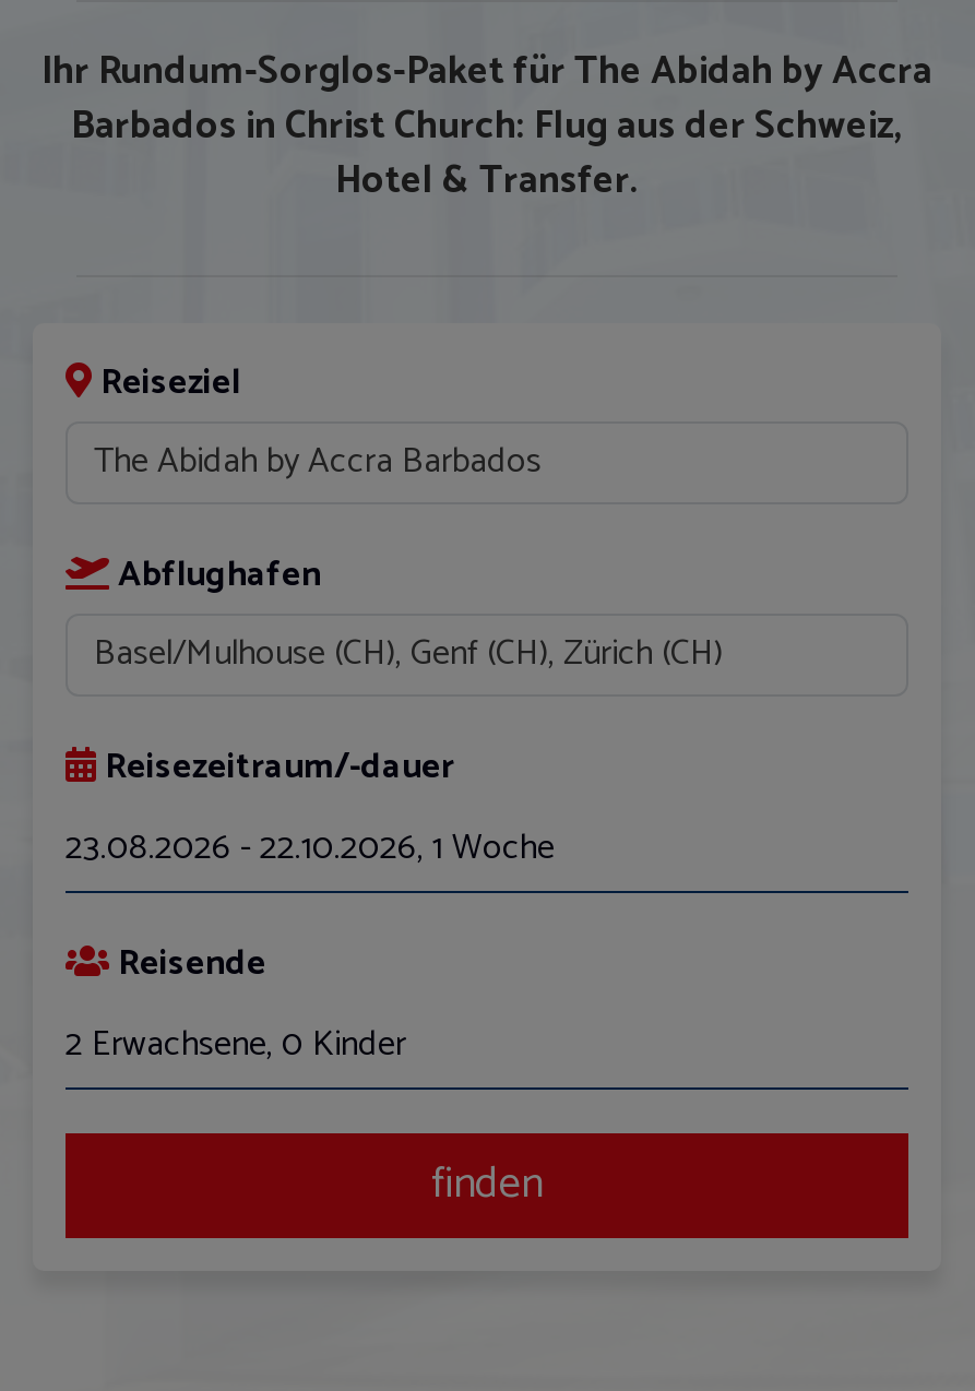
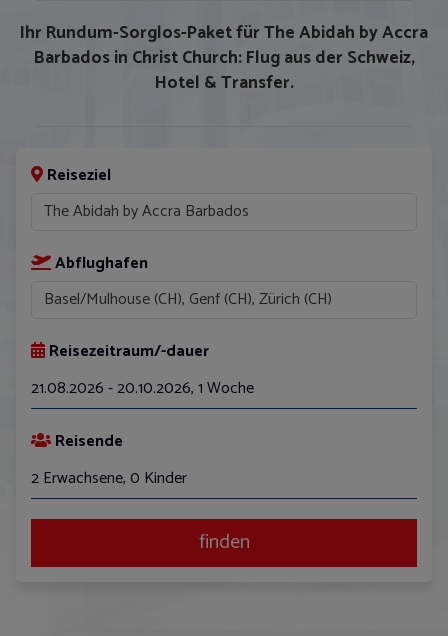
- 23.08.2026 - 22.10.2026, 1 Woche
+ 21.08.2026 - 20.10.2026, 1 Woche
